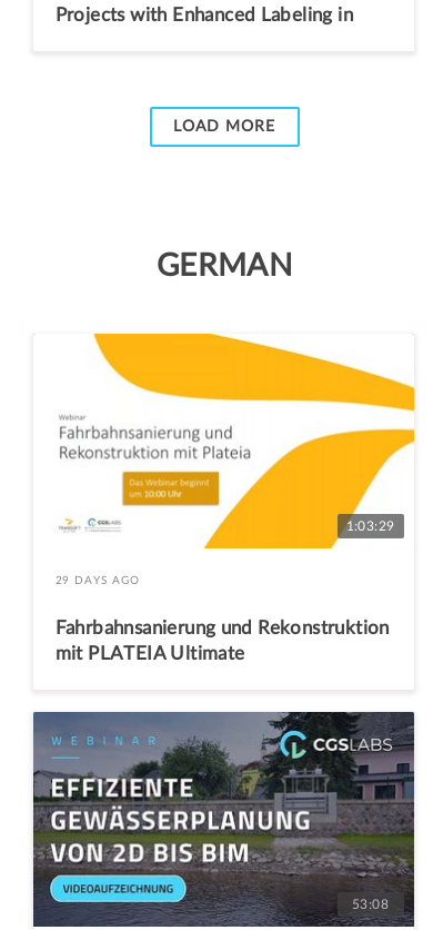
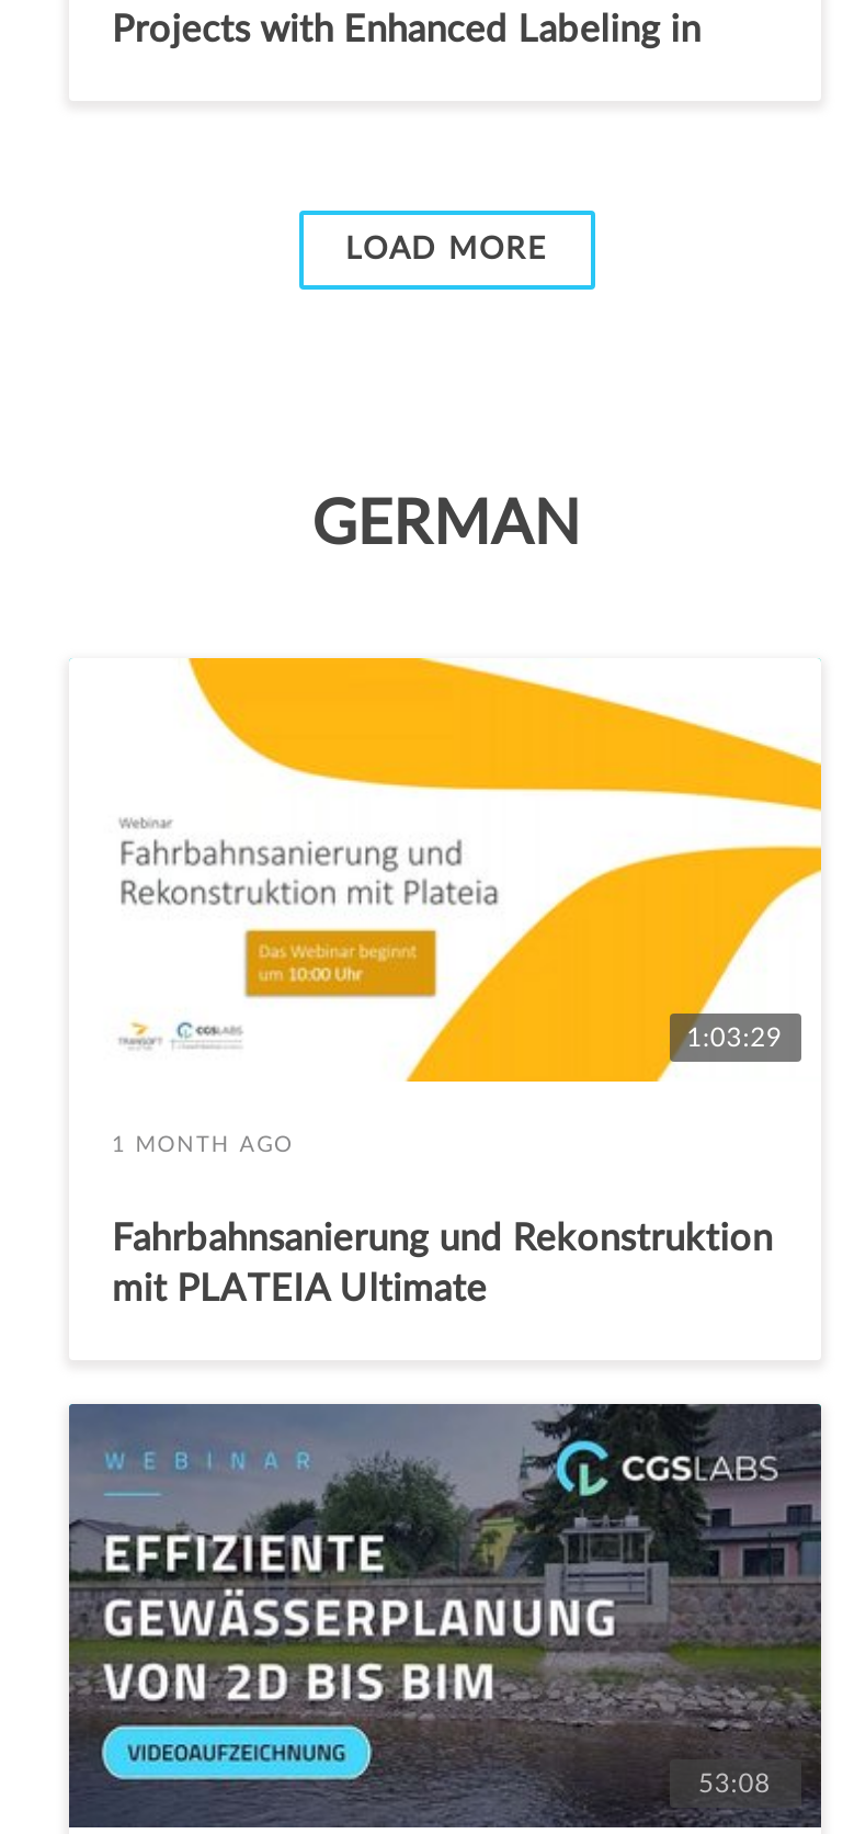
- 29 DAYS AGO
+ 1 MONTH AGO
